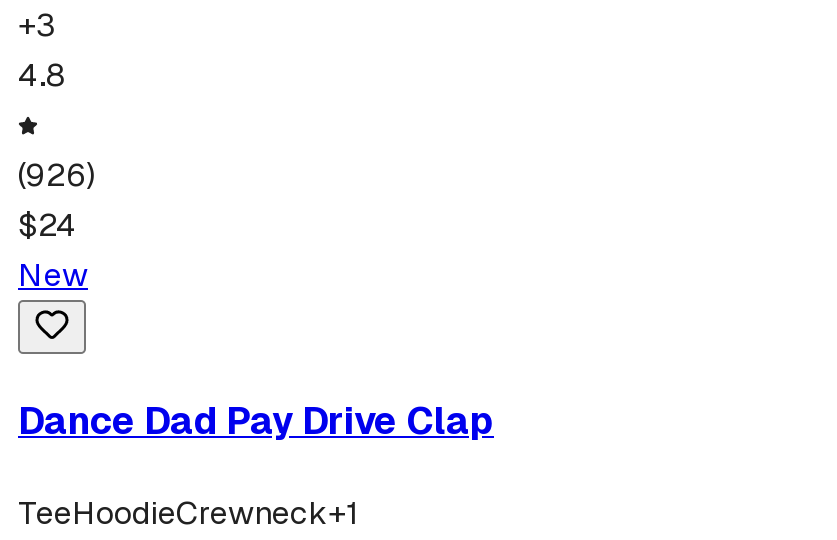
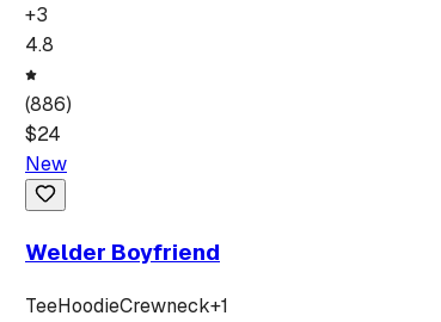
- (926)
+ (886)

- Dance Dad Pay Drive Clap
+ Welder Boyfriend
